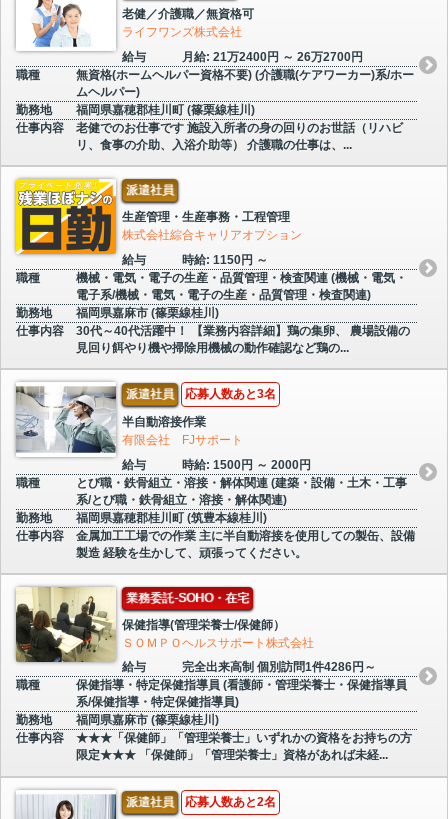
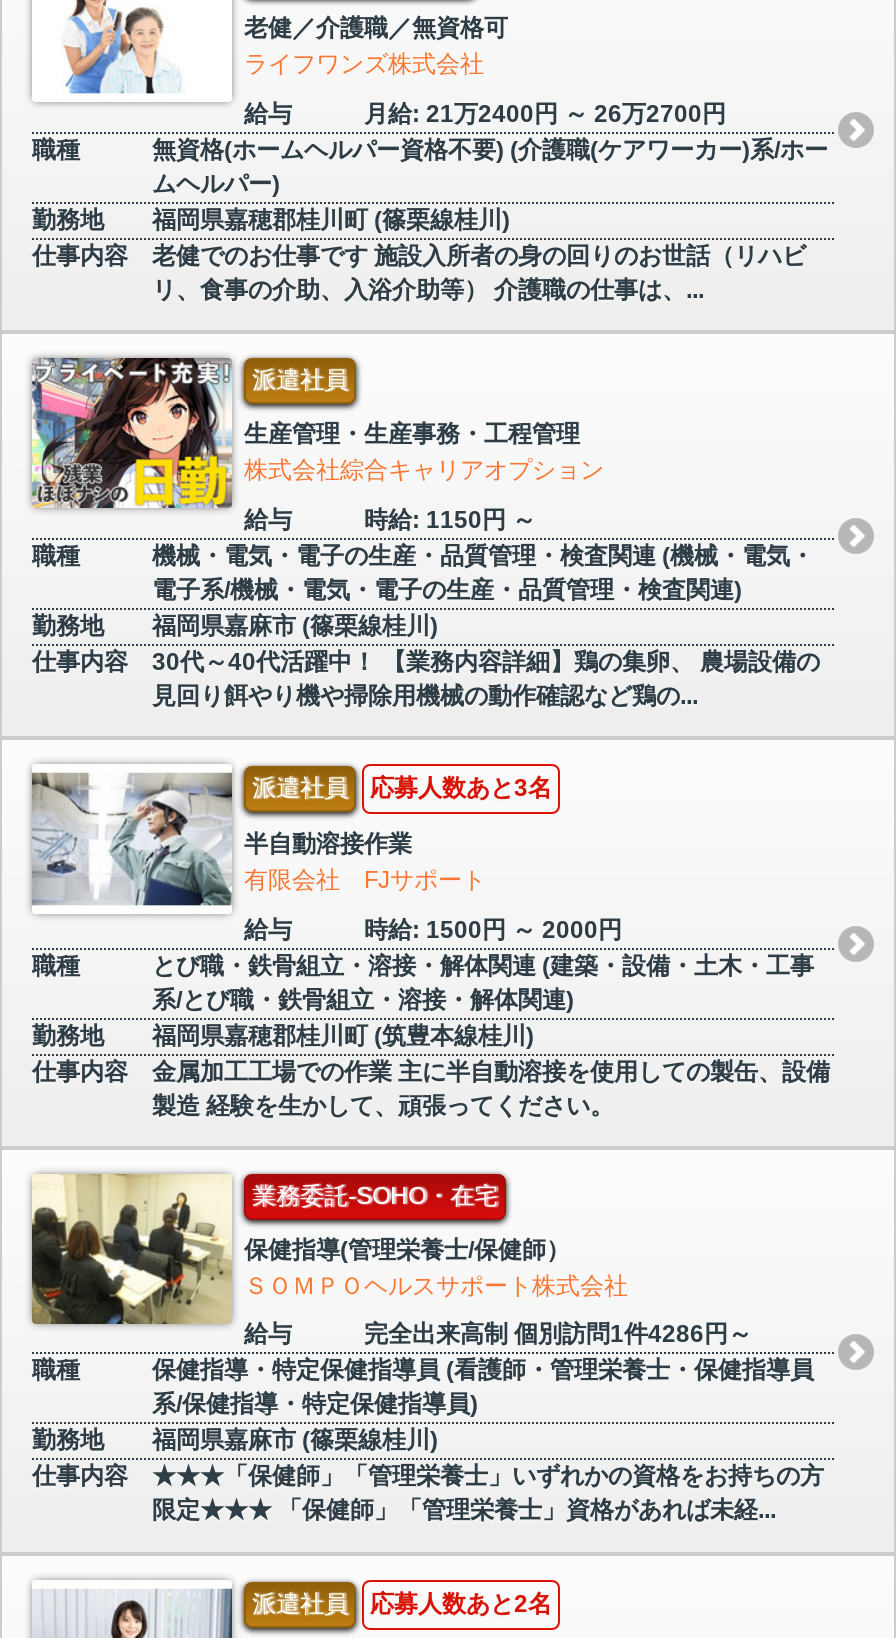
- [image]
+ [image]
